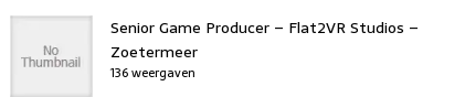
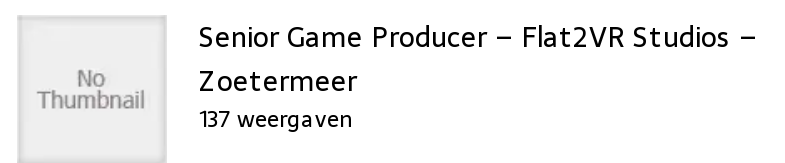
- 136 weergaven
+ 137 weergaven
